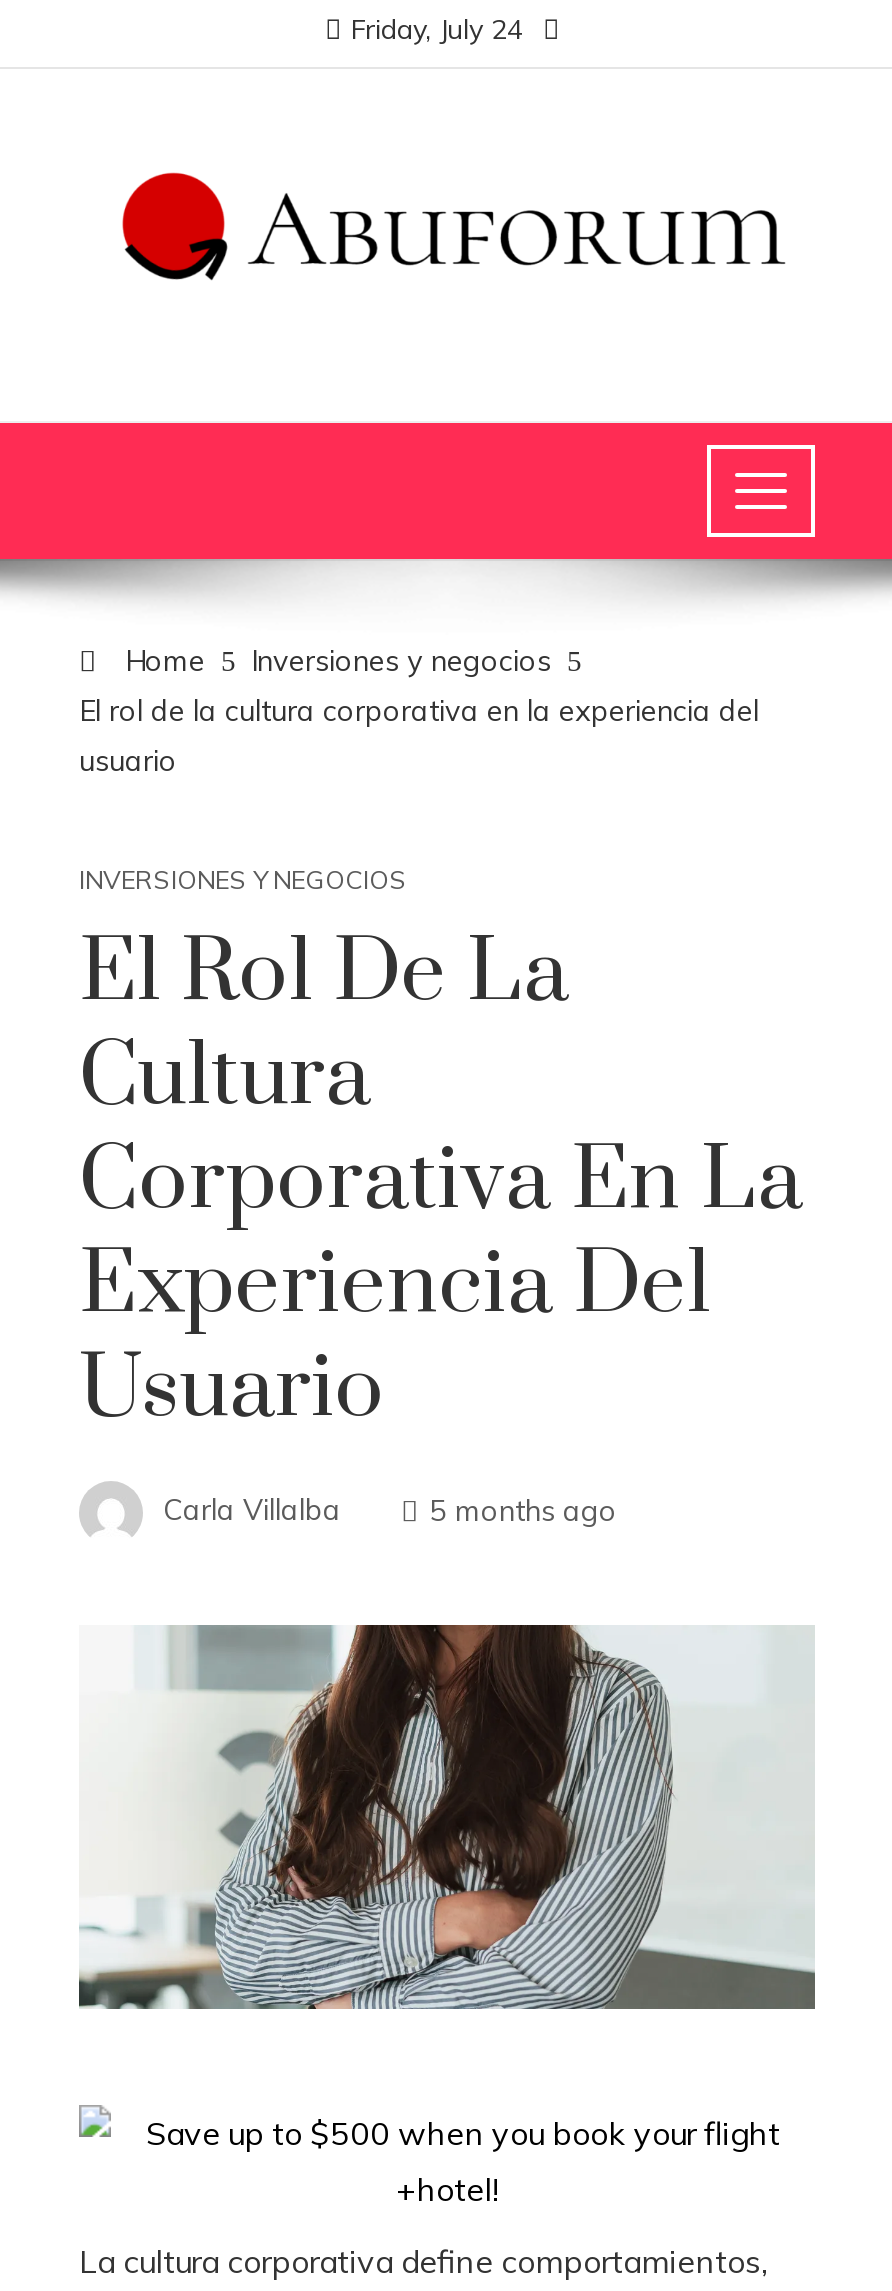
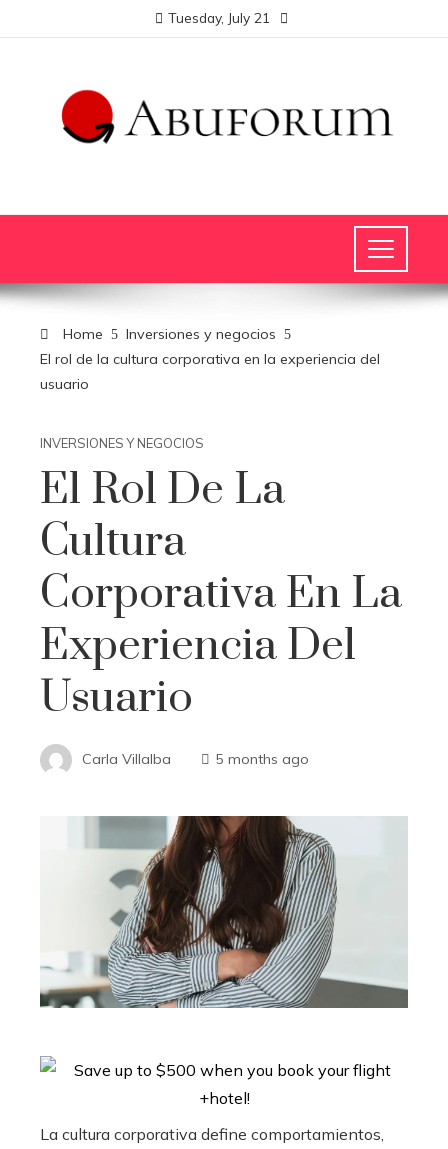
- Friday, July 24
+ Tuesday, July 21
